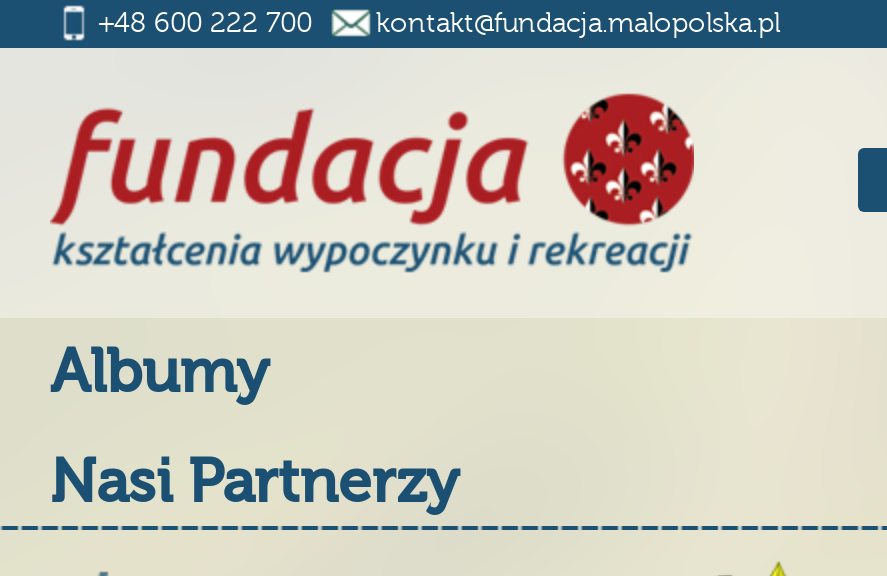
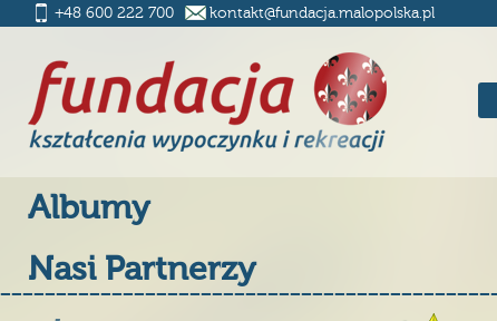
- [image]
+ [image]
